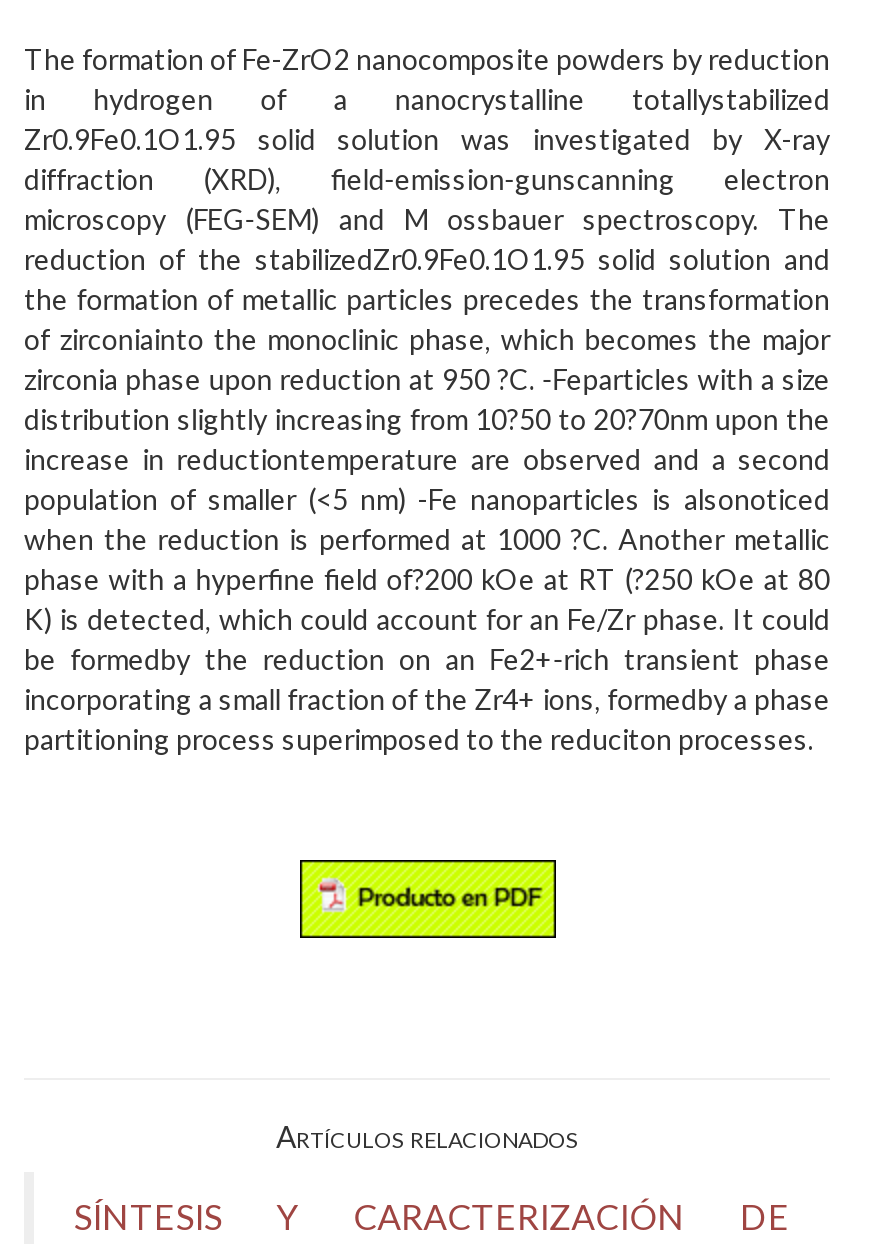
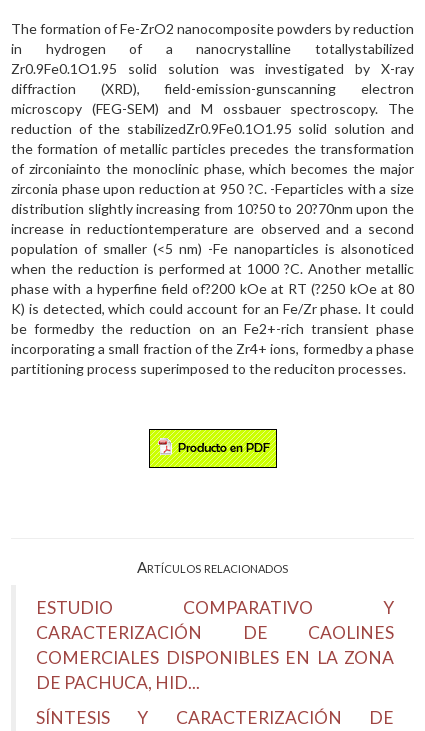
+ ESTUDIO COMPARATIVO Y
+ CARACTERIZACIÓN DE CAOLINES
+ COMERCIALES DISPONIBLES EN LA ZONA
+ DE PACHUCA, HID...
